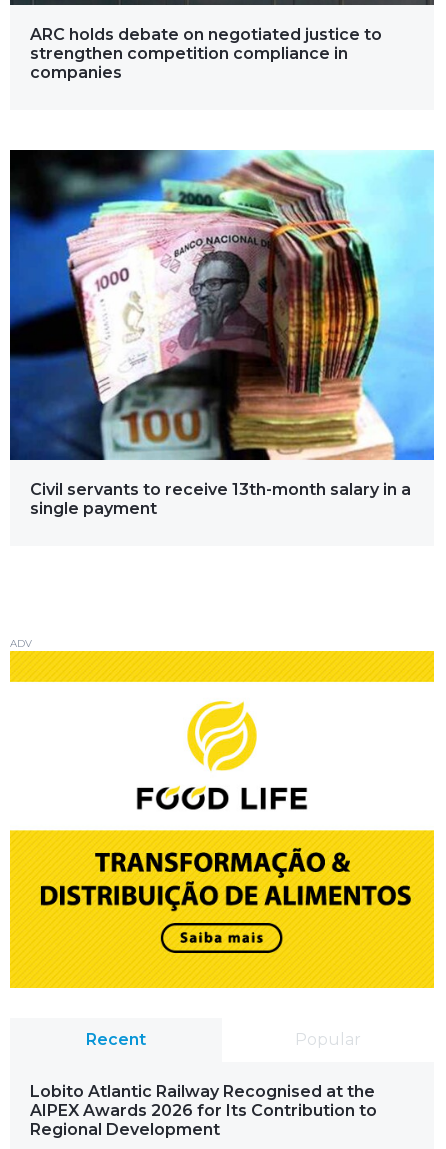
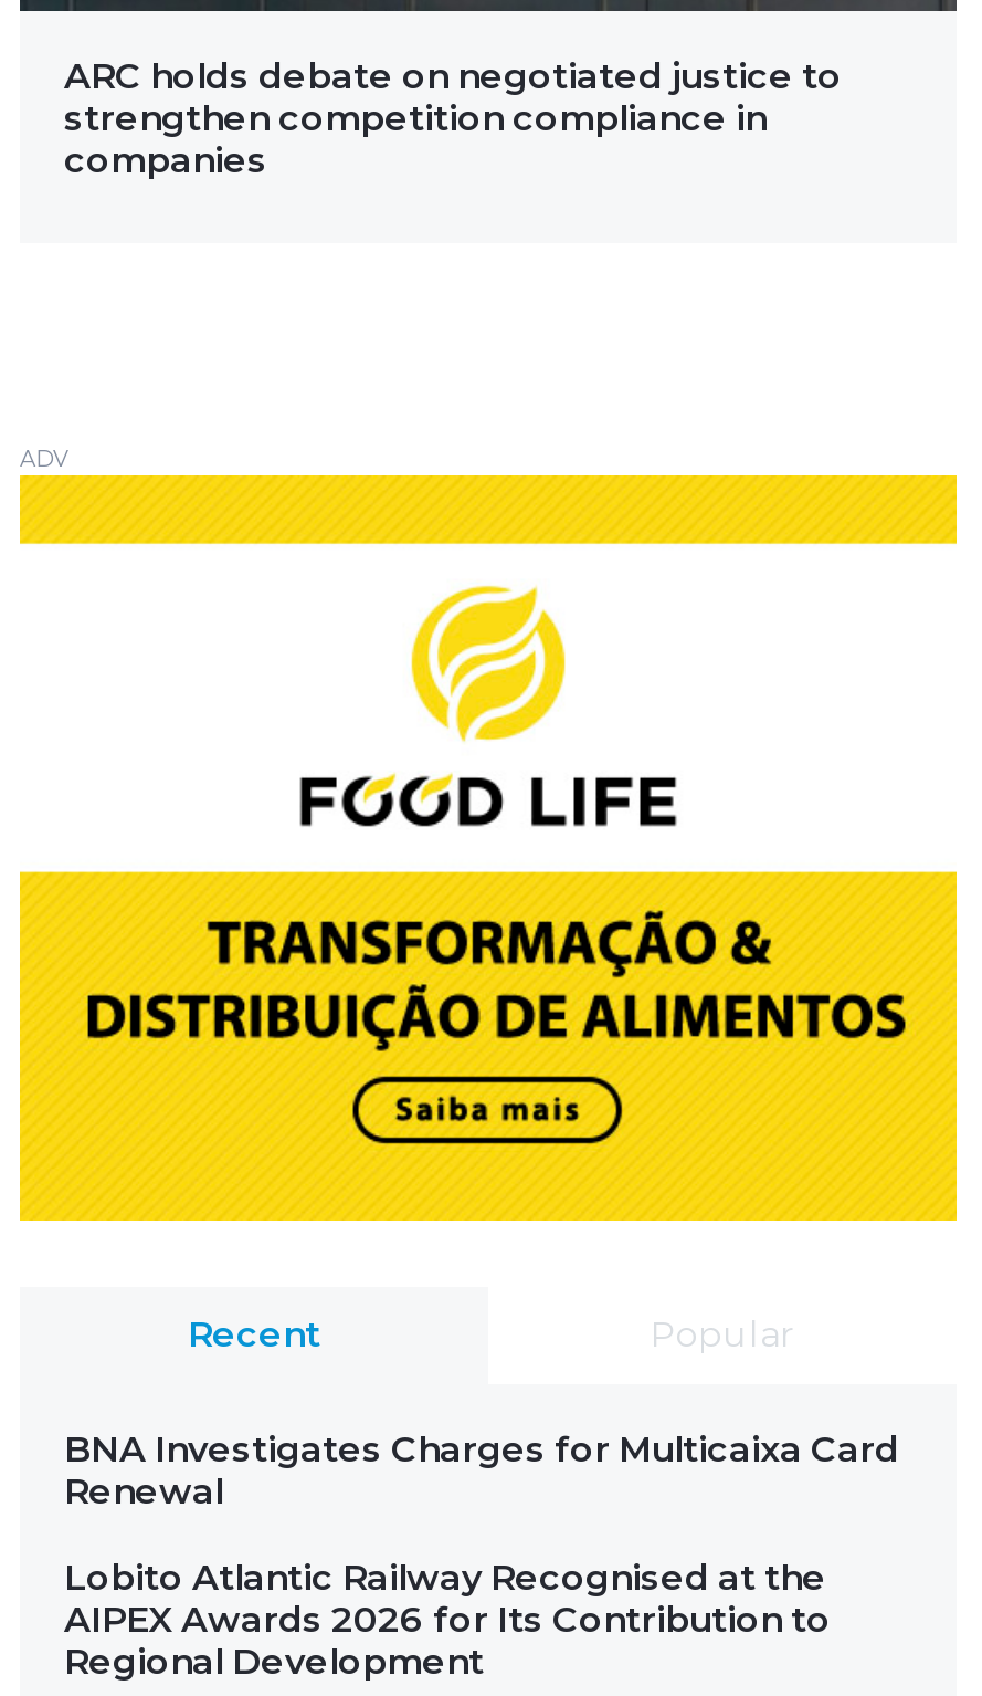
- [image]
- Civil servants to receive 13th-month salary in a
- single payment

moved up: [image] | ADV | Recent

+ BNA Investigates Charges for Multicaixa Card
+ Renewal
